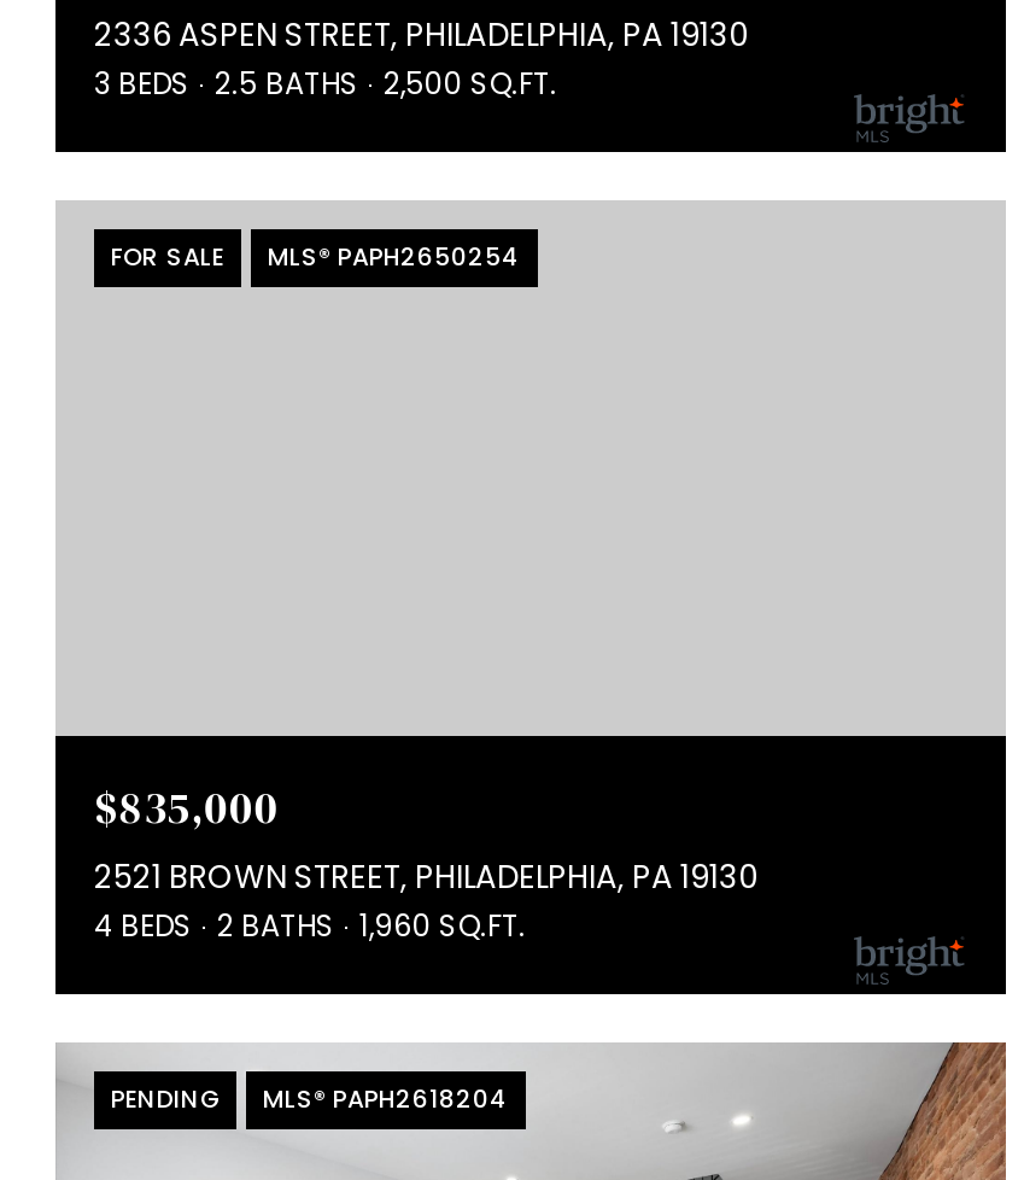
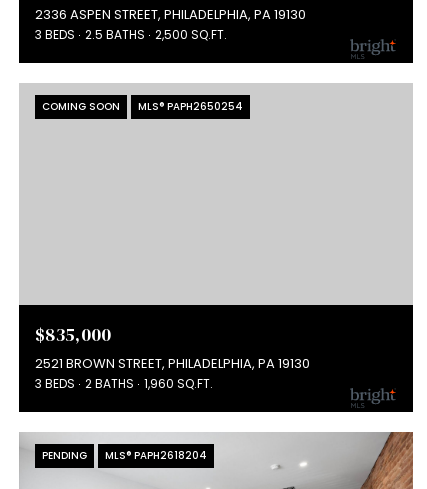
- FOR SALE
+ COMING SOON

- 4 BEDS 2 BATHS 1,960 SQ.FT.
+ 3 BEDS 2 BATHS 1,960 SQ.FT.
